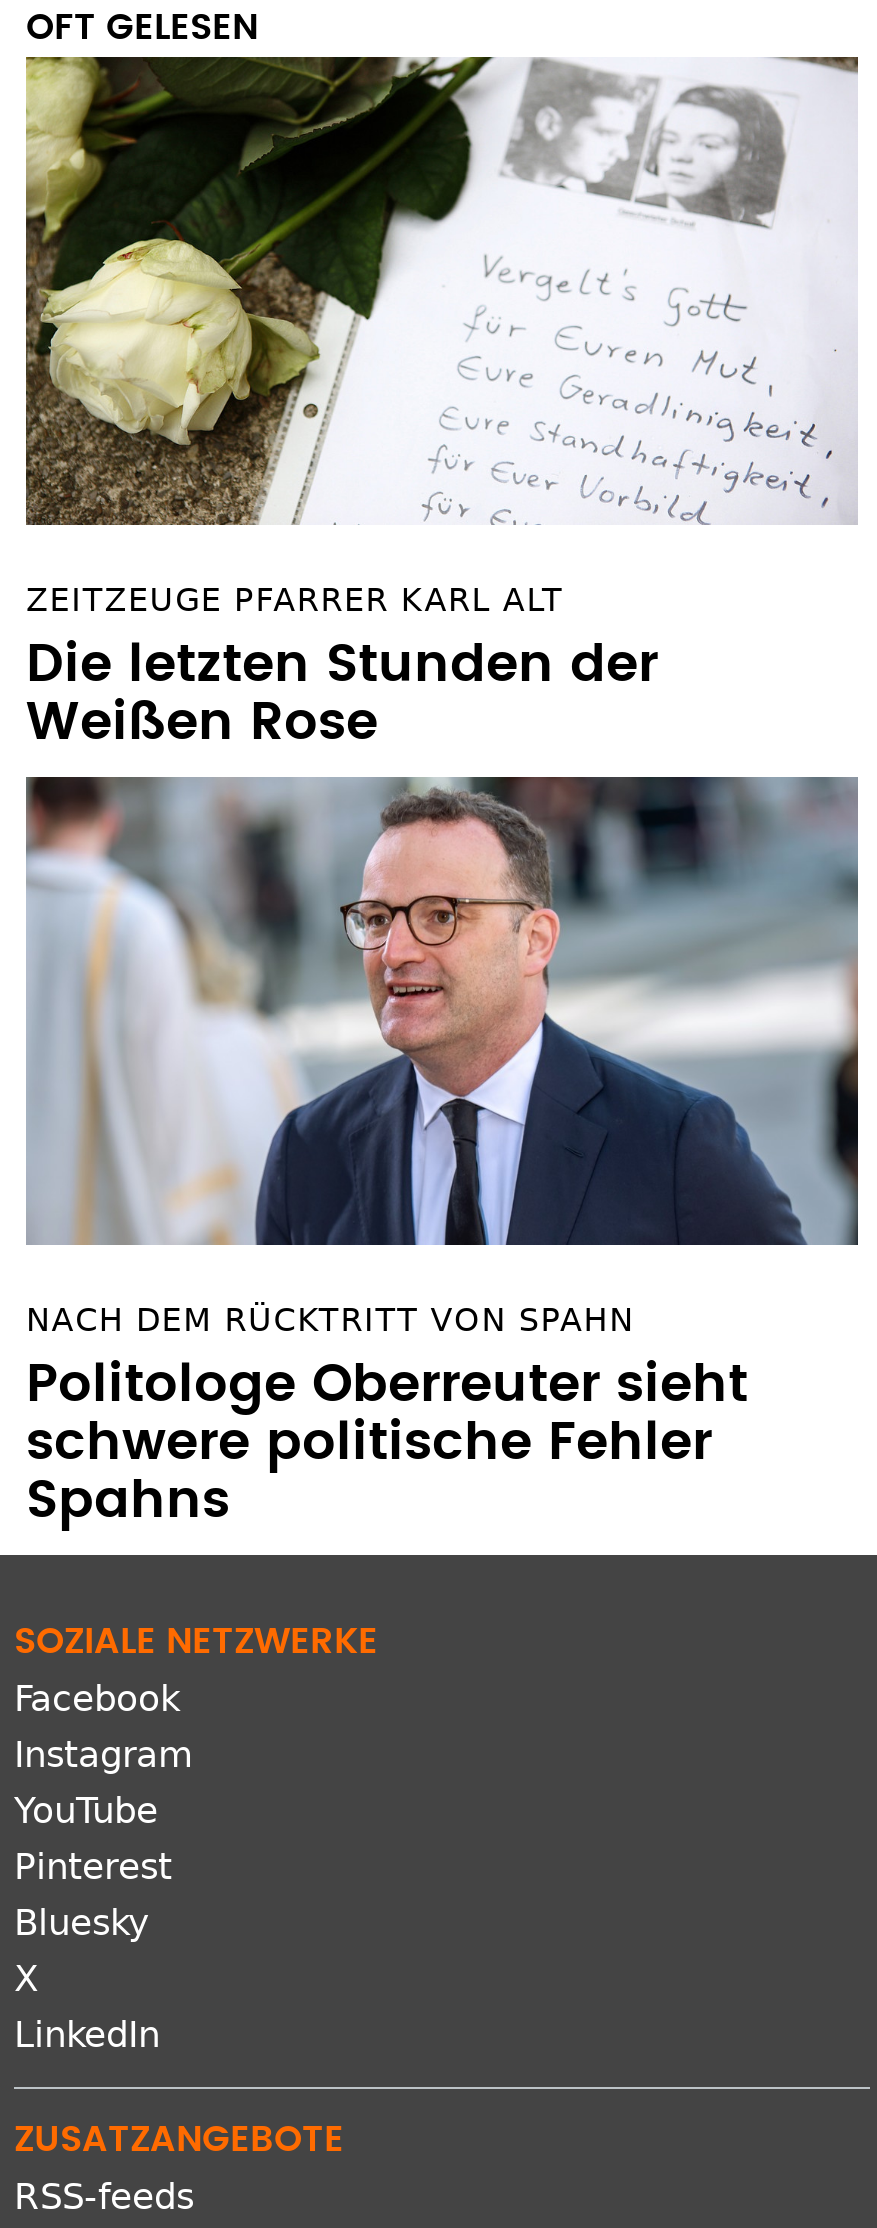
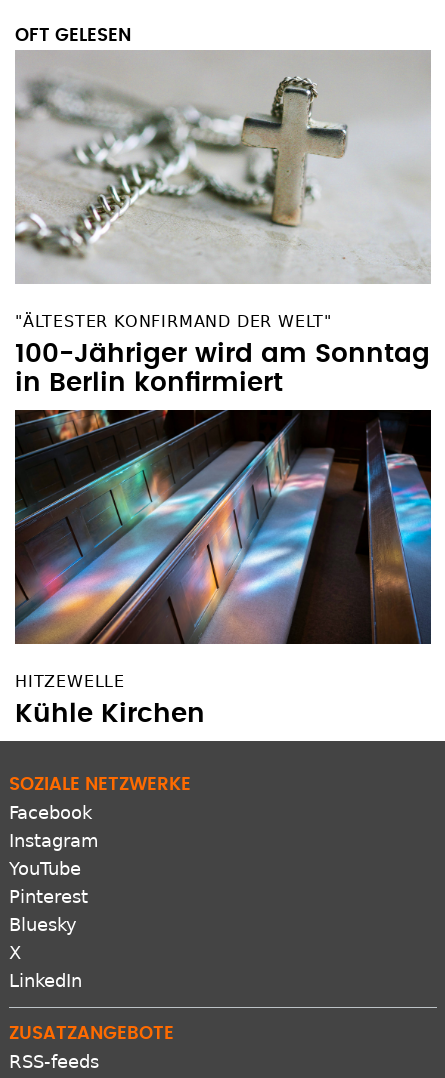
- [image]
- ZEITZEUGE PFARRER KARL ALT
- Die letzten Stunden der
- Weißen Rose
+ [image]
+ "ÄLTESTER KONFIRMAND DER WELT"
+ 100-Jähriger wird am Sonntag
+ in Berlin konfirmiert

- [image]
- NACH DEM RÜCKTRITT VON SPAHN
- Politologe Oberreuter sieht
- schwere politische Fehler
- Spahns
+ [image]
+ HITZEWELLE
+ Kühle Kirchen
